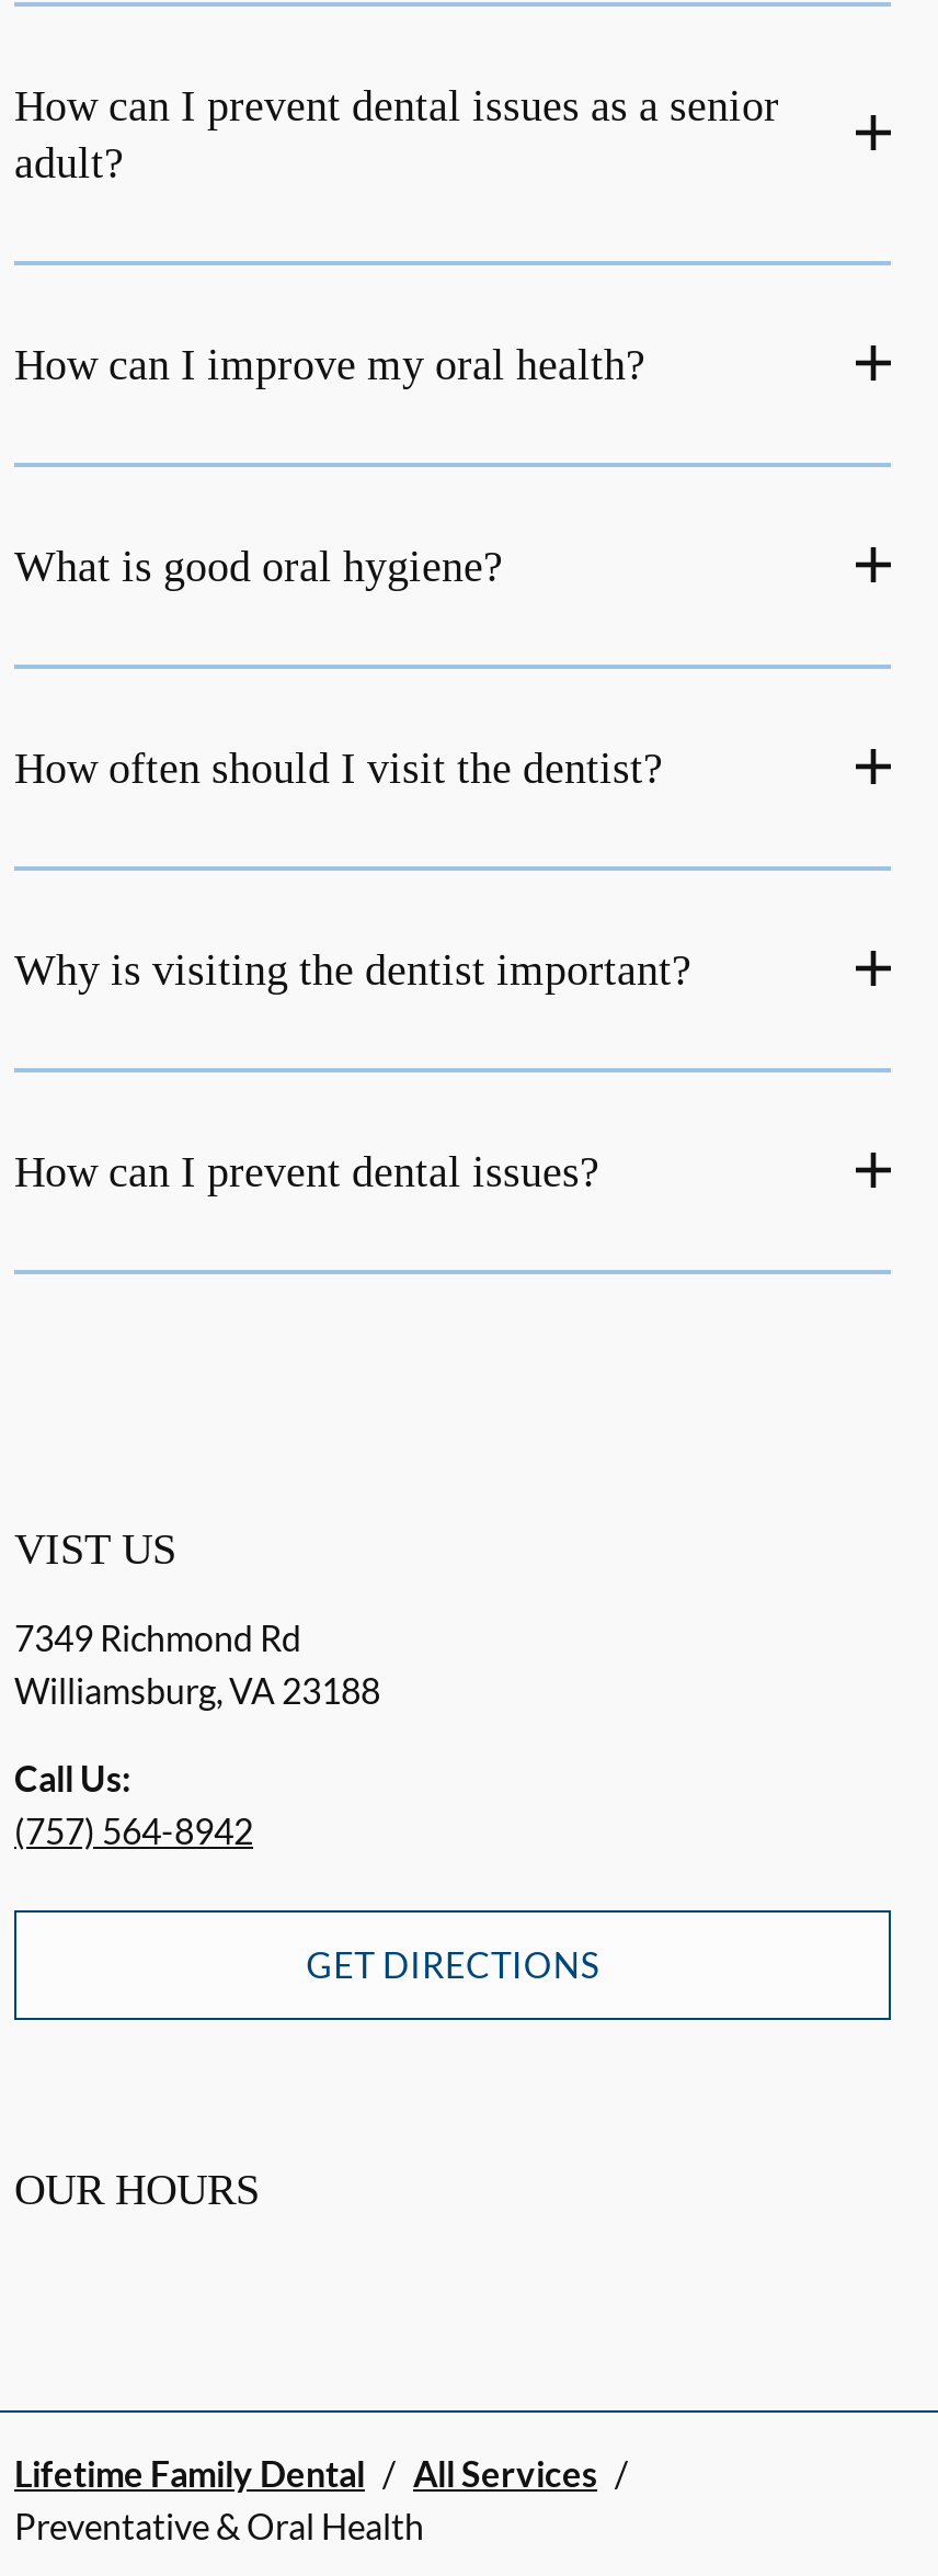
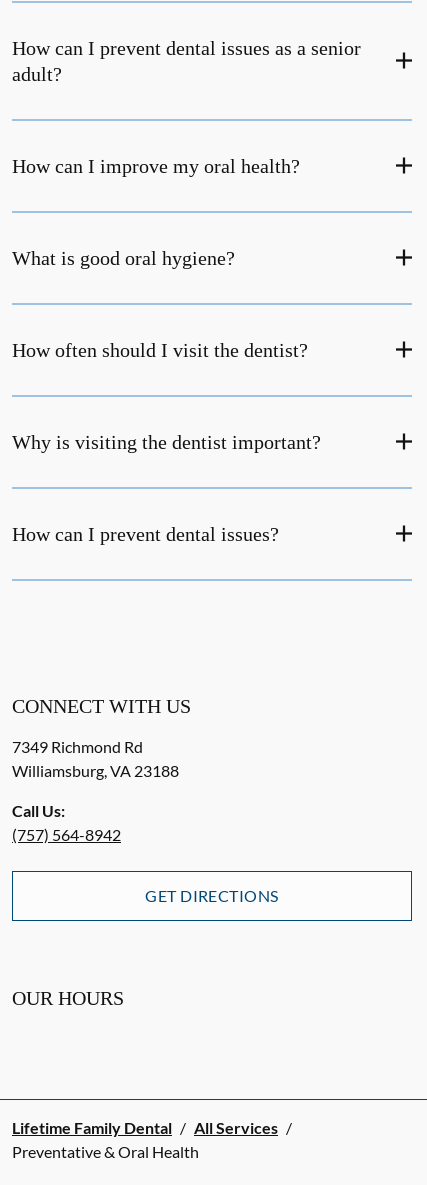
- VIST US
+ CONNECT WITH US
